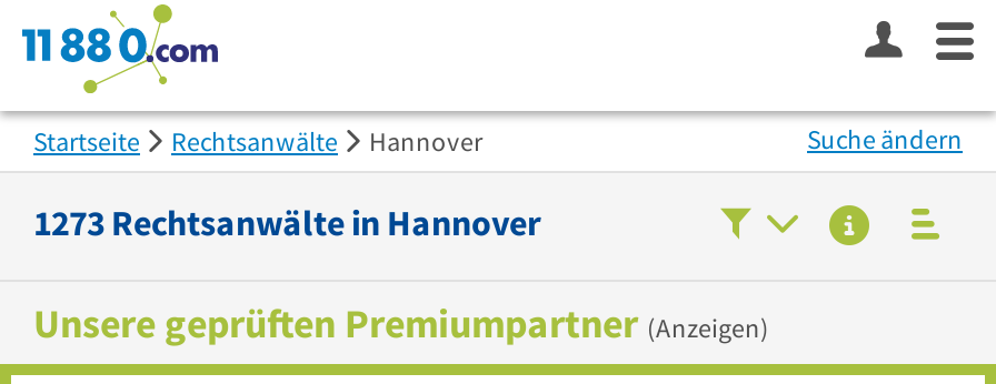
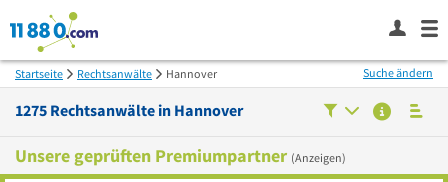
- 1273 Rechtsanwälte in Hannover
+ 1275 Rechtsanwälte in Hannover
